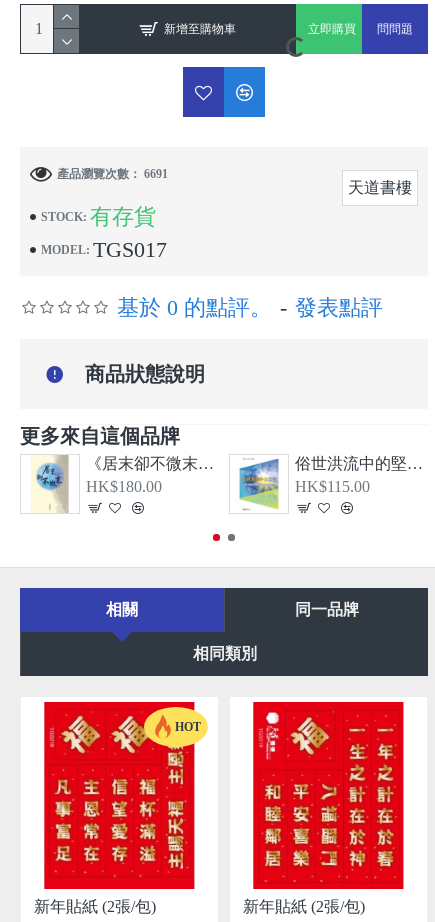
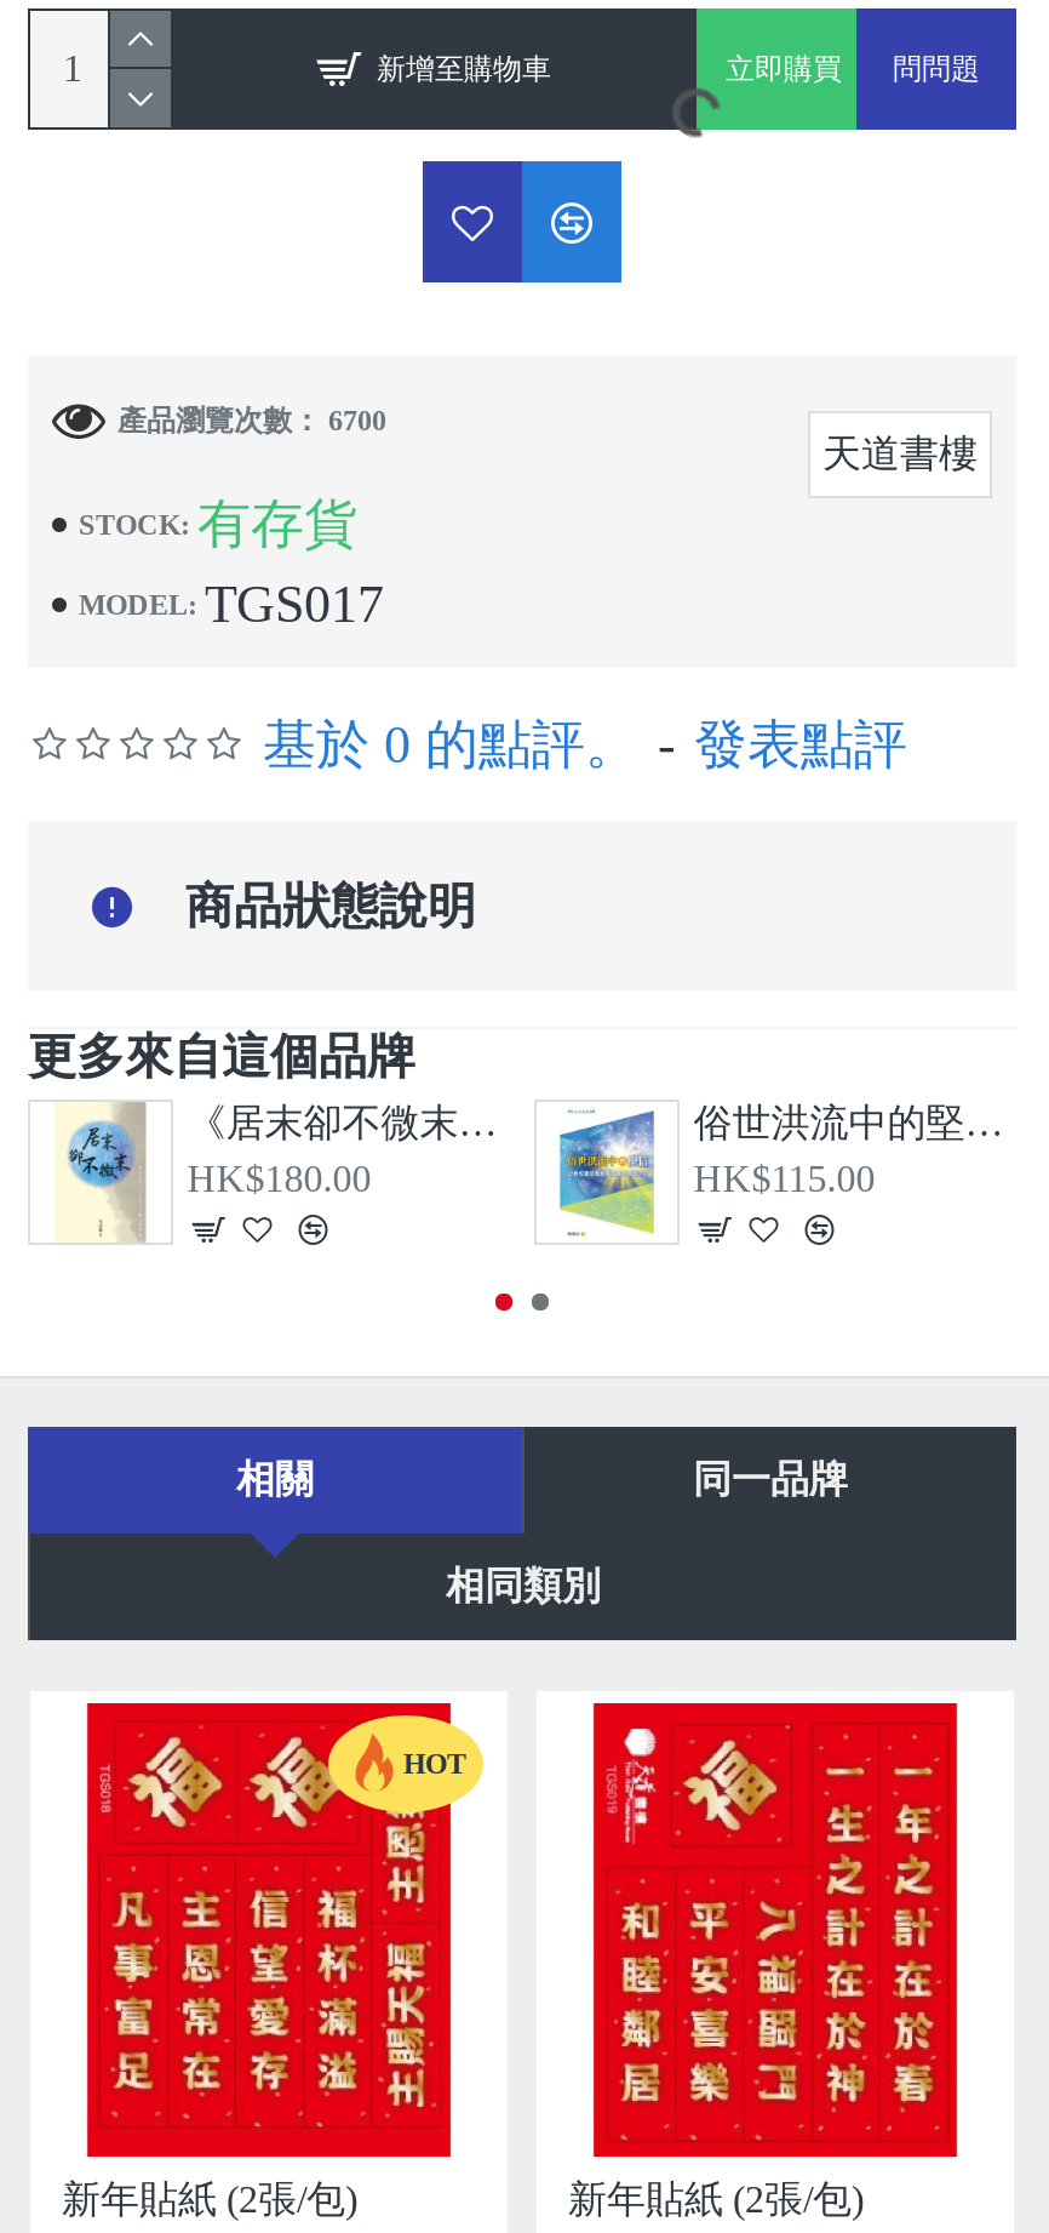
- 產品瀏覽次數： 6691
+ 產品瀏覽次數： 6700
